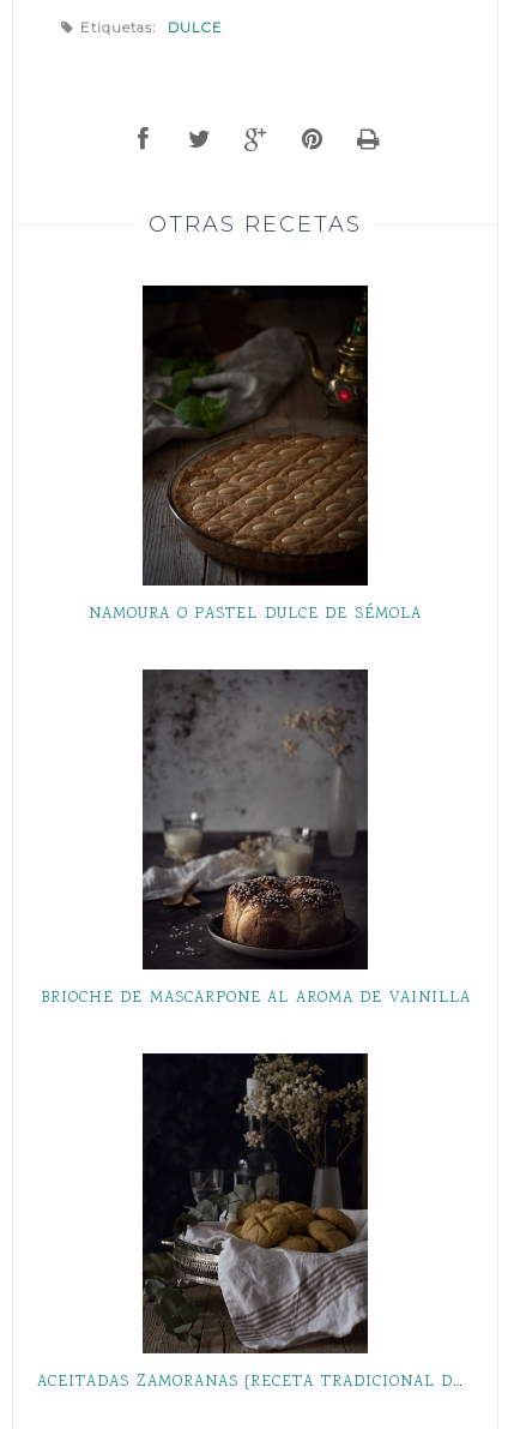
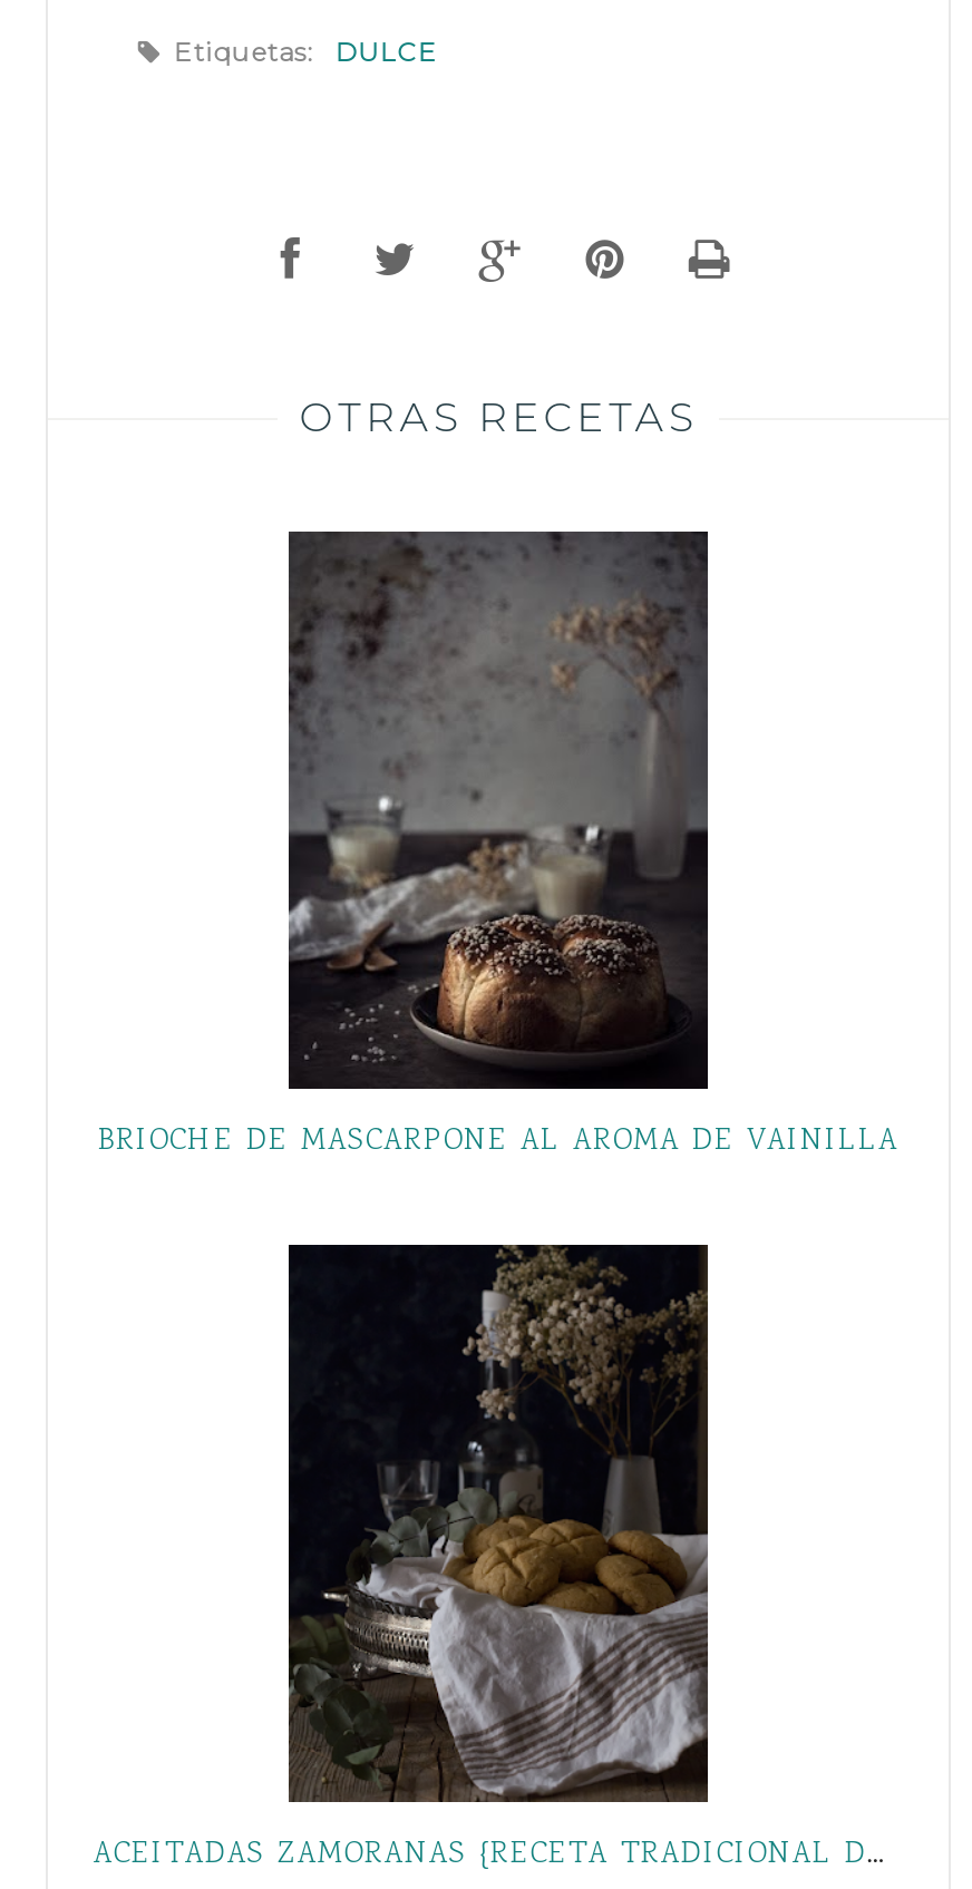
- [image]
- NAMOURA O PASTEL DULCE DE SÉMOLA
